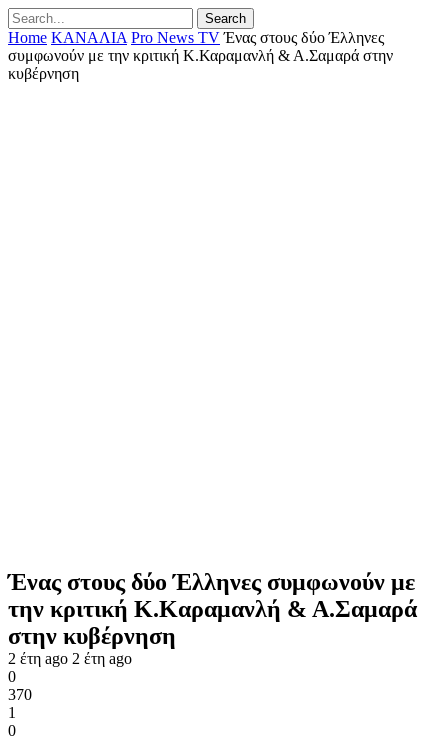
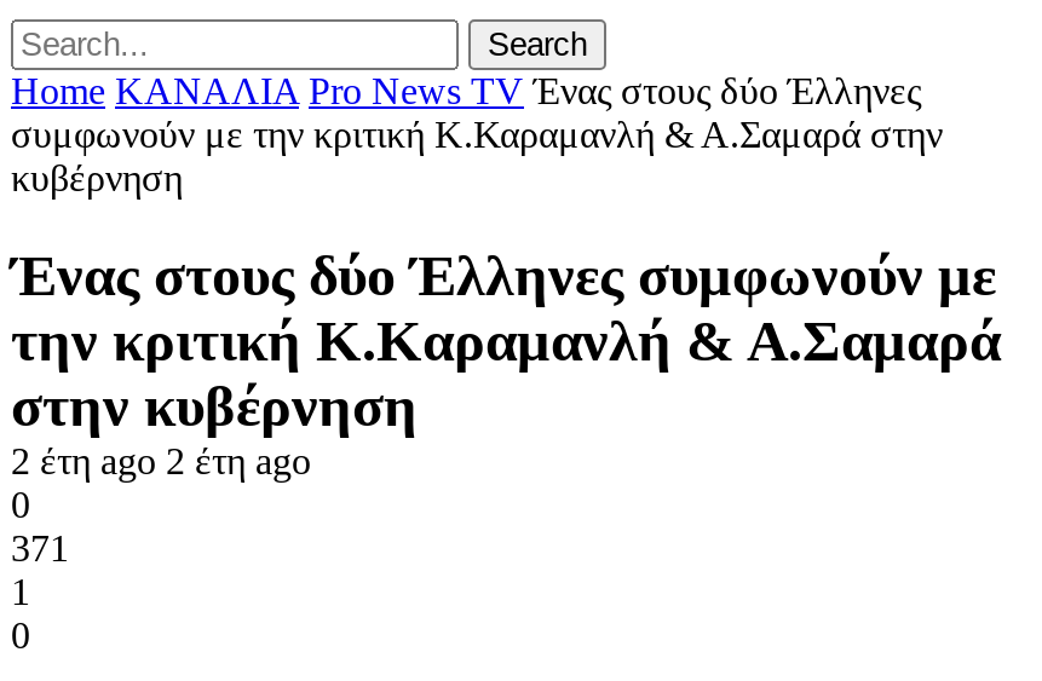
- 370
+ 371
